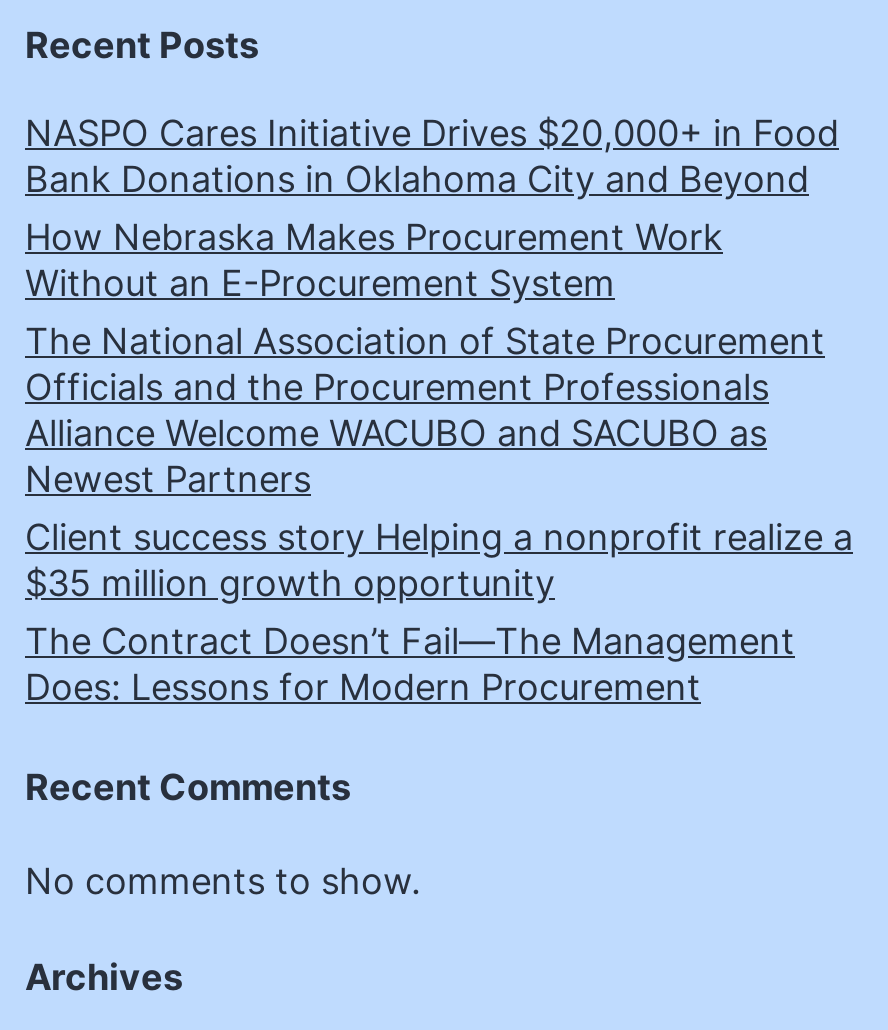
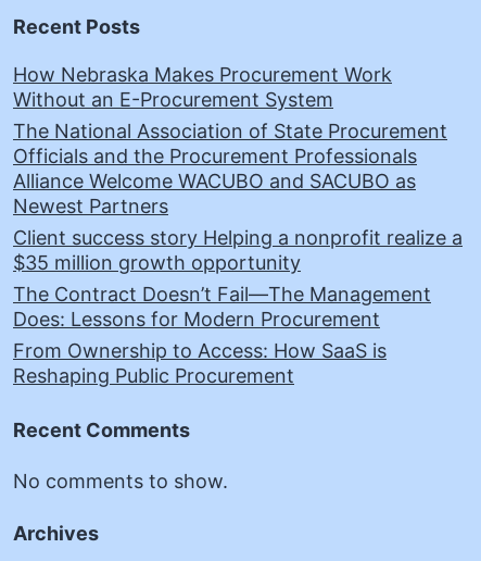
- NASPO Cares Initiative Drives $20,000+ in Food
- Bank Donations in Oklahoma City and Beyond

moved up: How Nebraska Makes Procurement Work | Without an E-Procurement System | The National Association of State Procurement | ... | The Contract Doesn’t Fail—The Management | Does: Lessons for Modern Procurement

+ From Ownership to Access: How SaaS is
+ Reshaping Public Procurement
